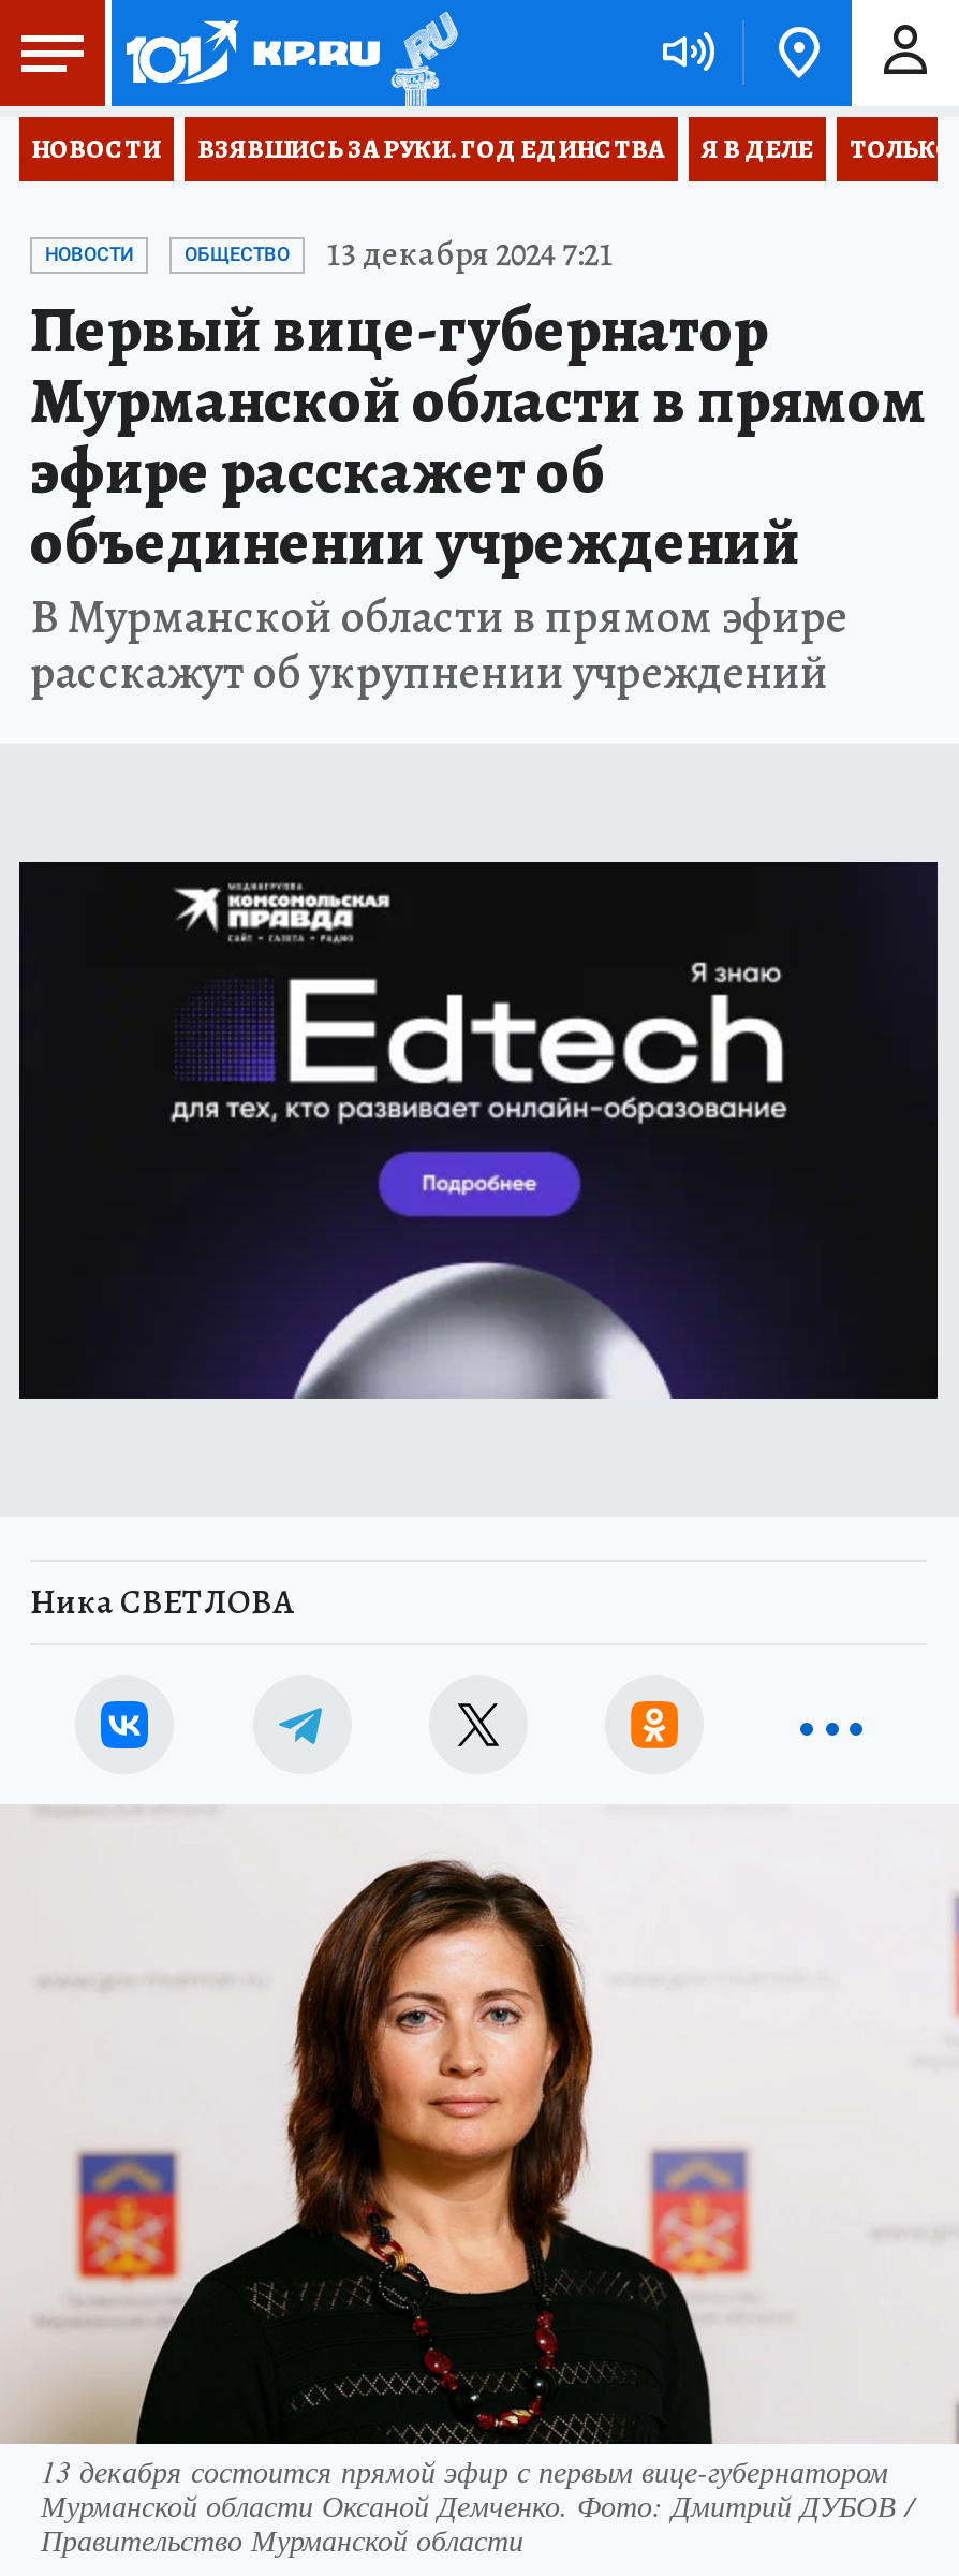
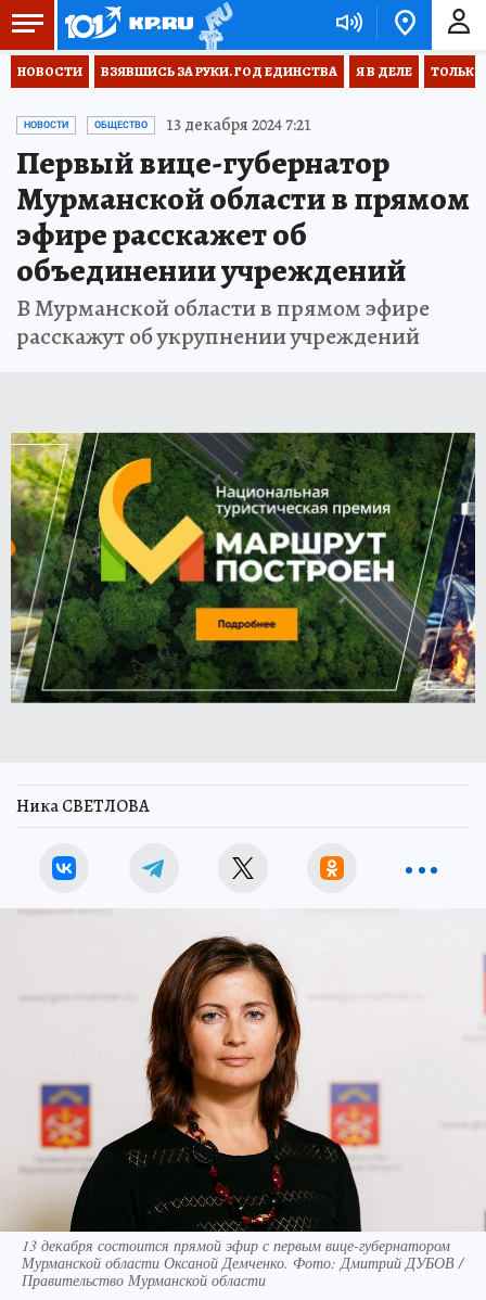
- [image]
+ [image]
